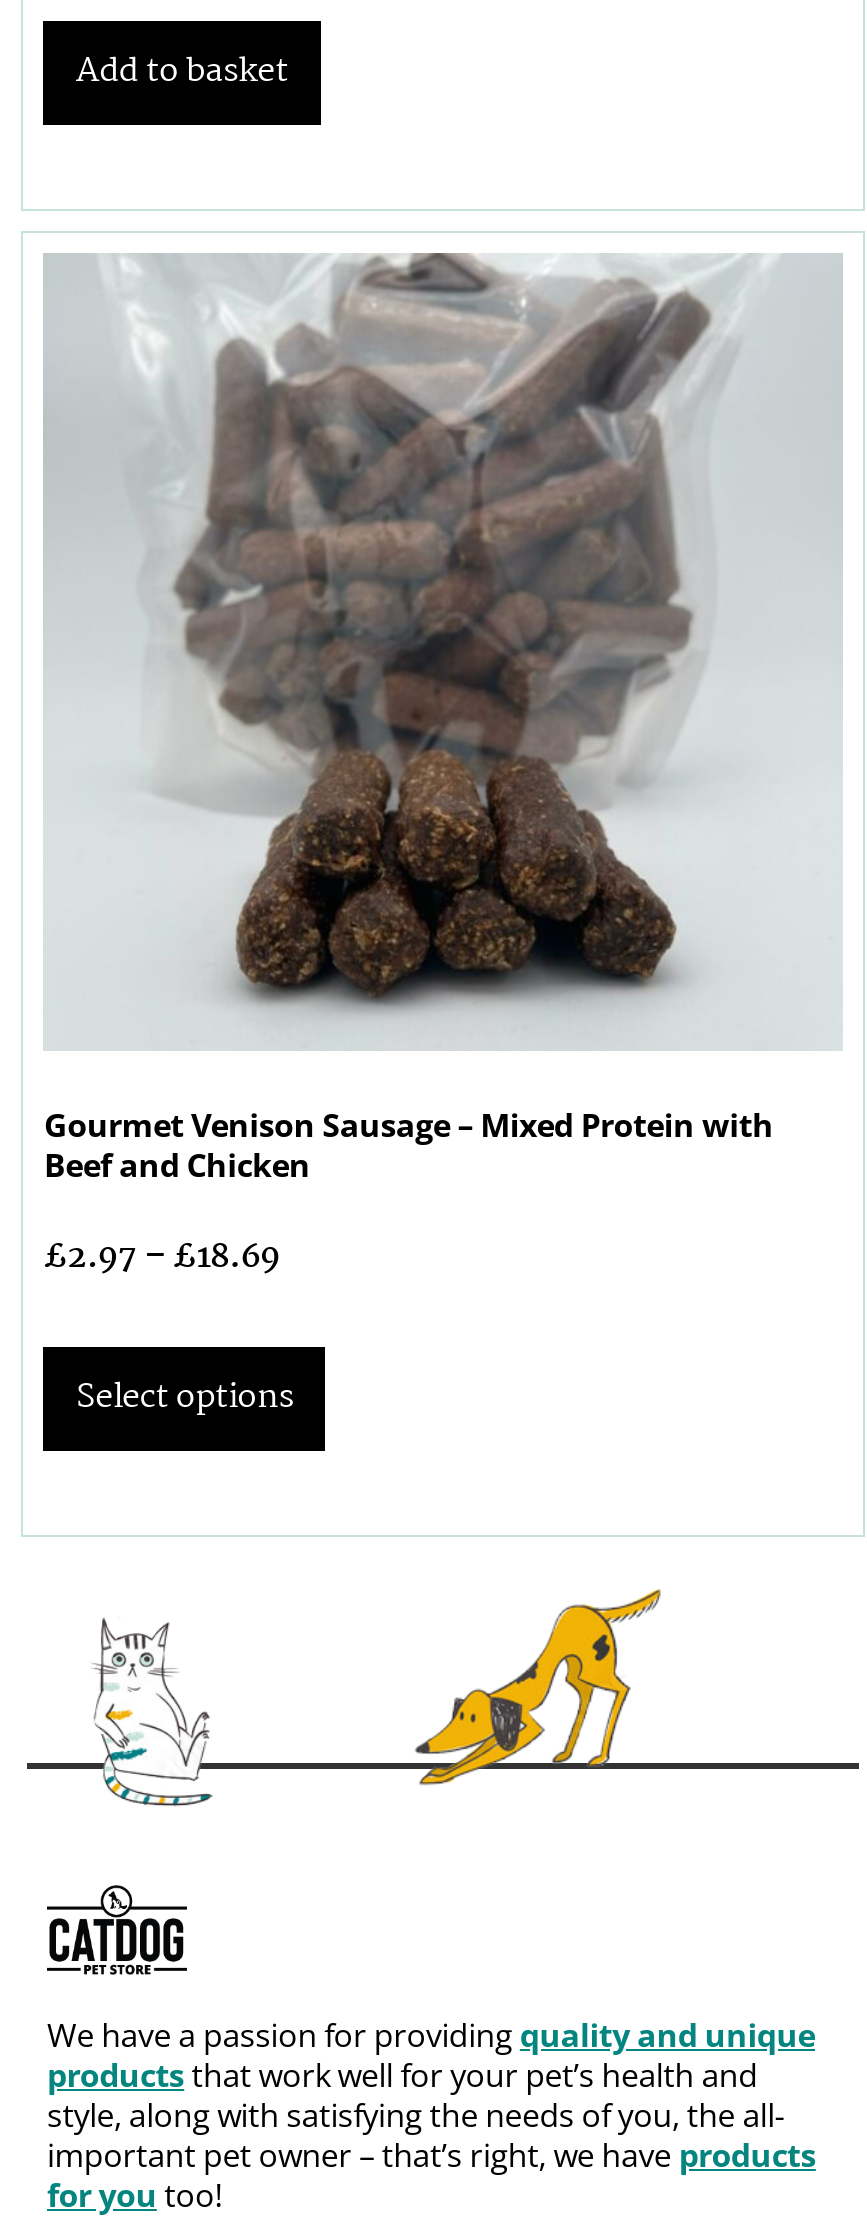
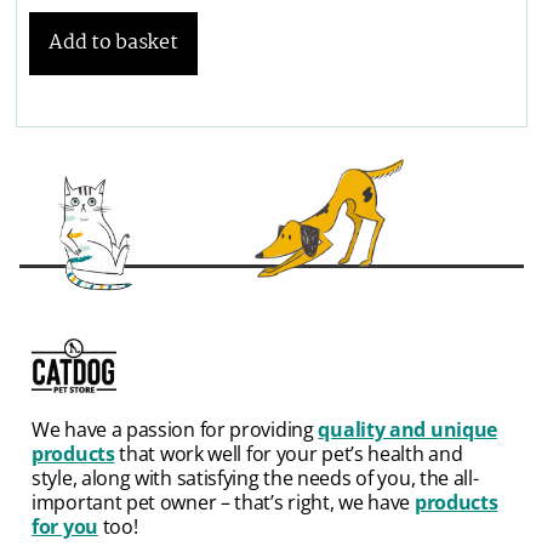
- [image]
- Gourmet Venison Sausage – Mixed Protein with
- Beef and Chicken
- £2.97 – £18.69
- Select options
